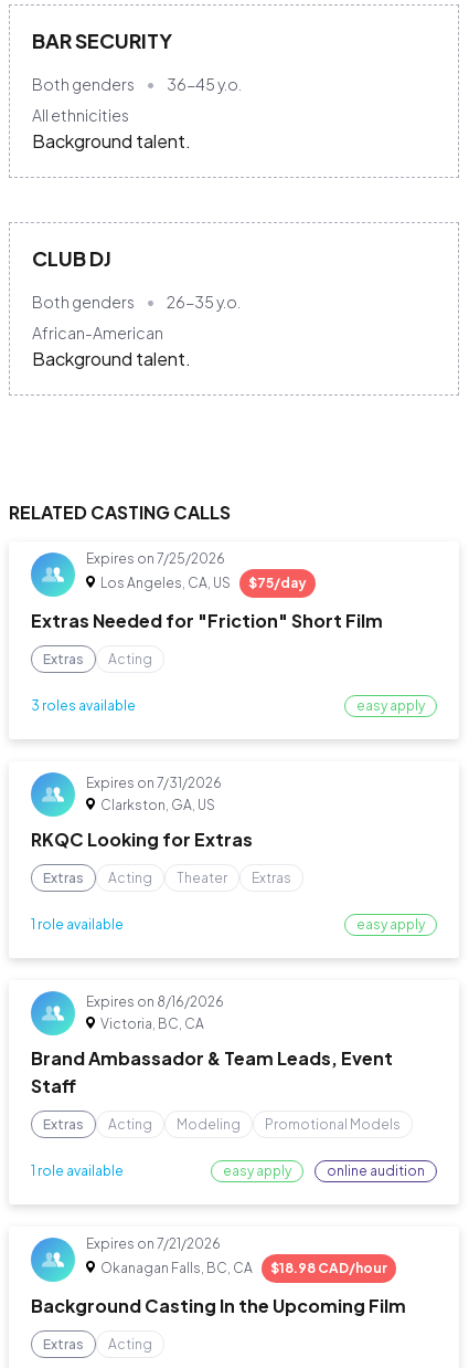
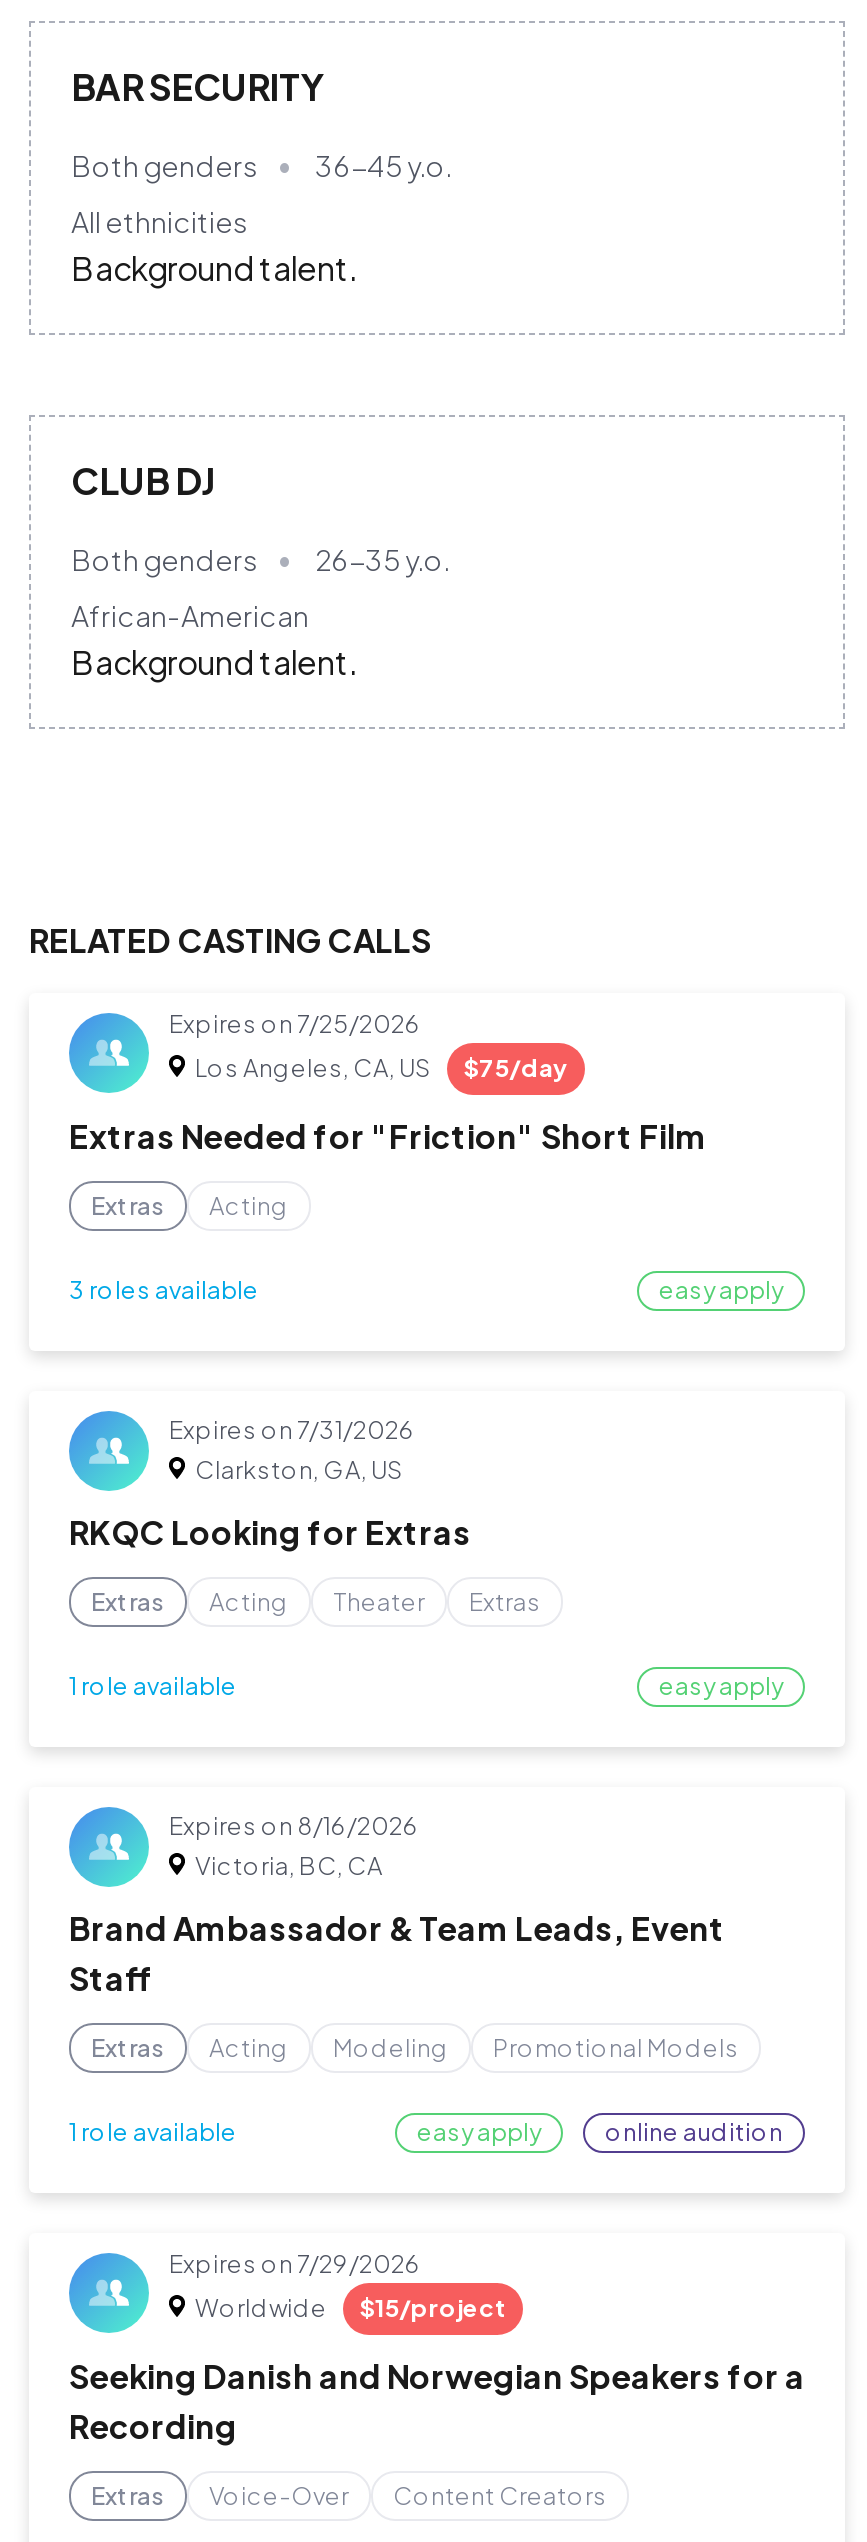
- Expires on 7/21/2026
+ Expires on 7/29/2026

- Okanagan Falls, BC, CA
- $18.98 CAD/hour
+ Worldwide
+ $15/project

- Background Casting In the Upcoming Film
+ Seeking Danish and Norwegian Speakers for a
+ Recording

- Acting
+ Voice-Over
+ Content Creators
